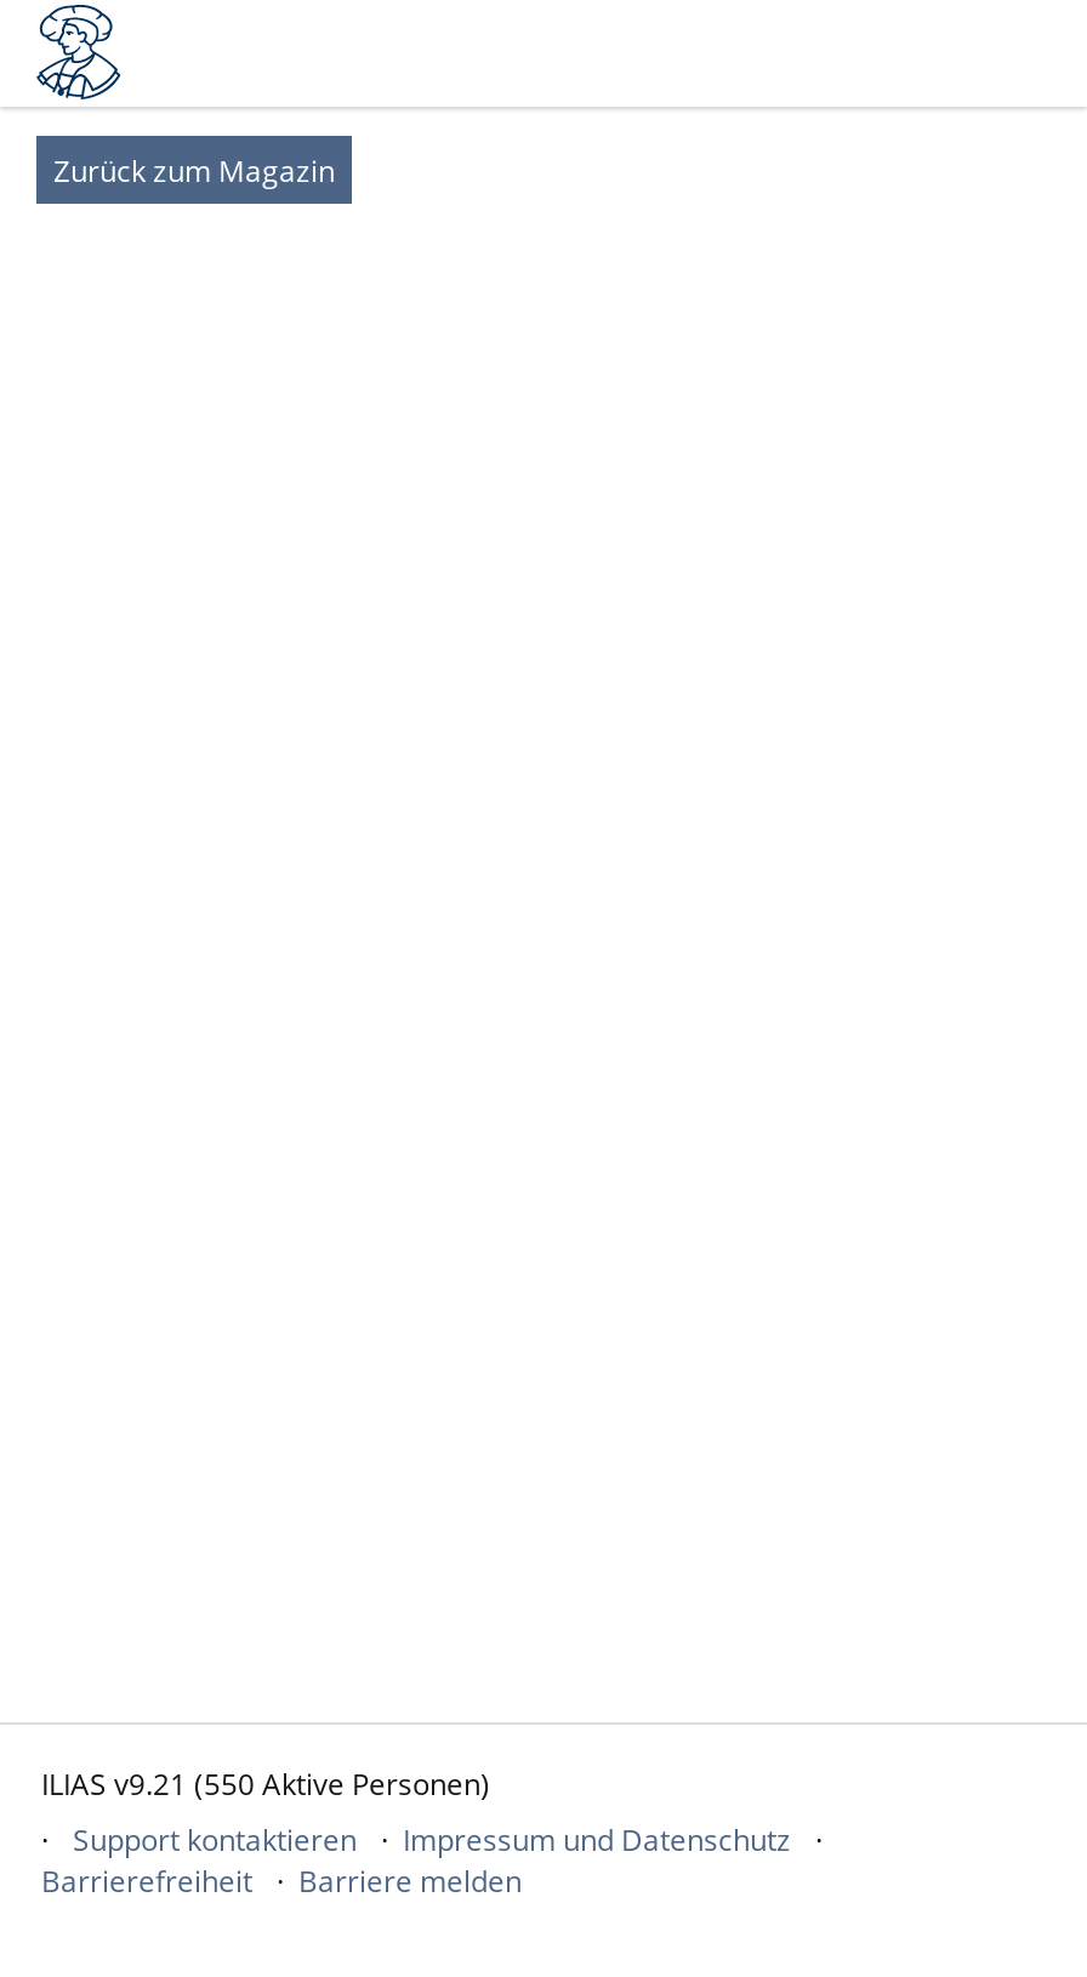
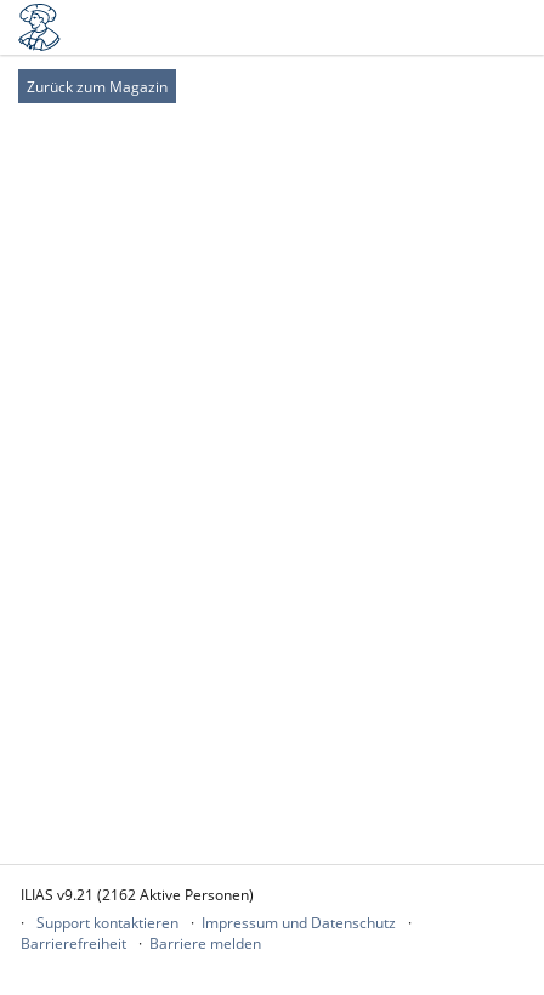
- ILIAS v9.21 (550 Aktive Personen)
+ ILIAS v9.21 (2162 Aktive Personen)
